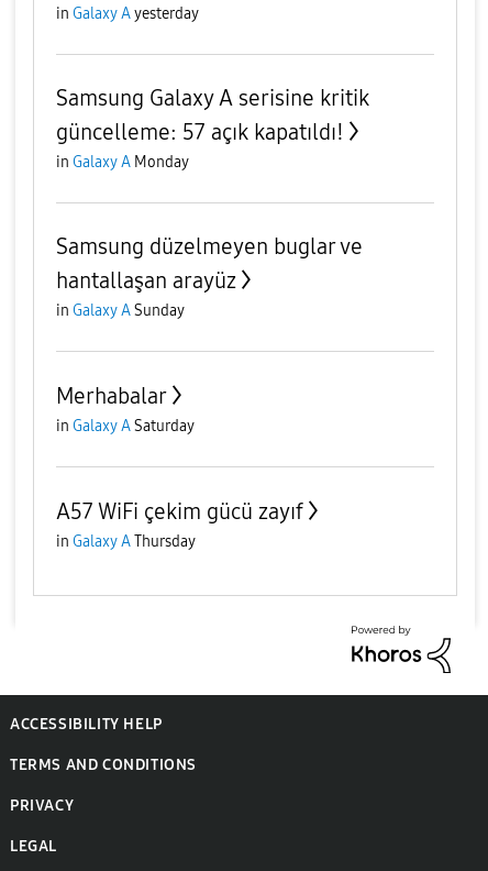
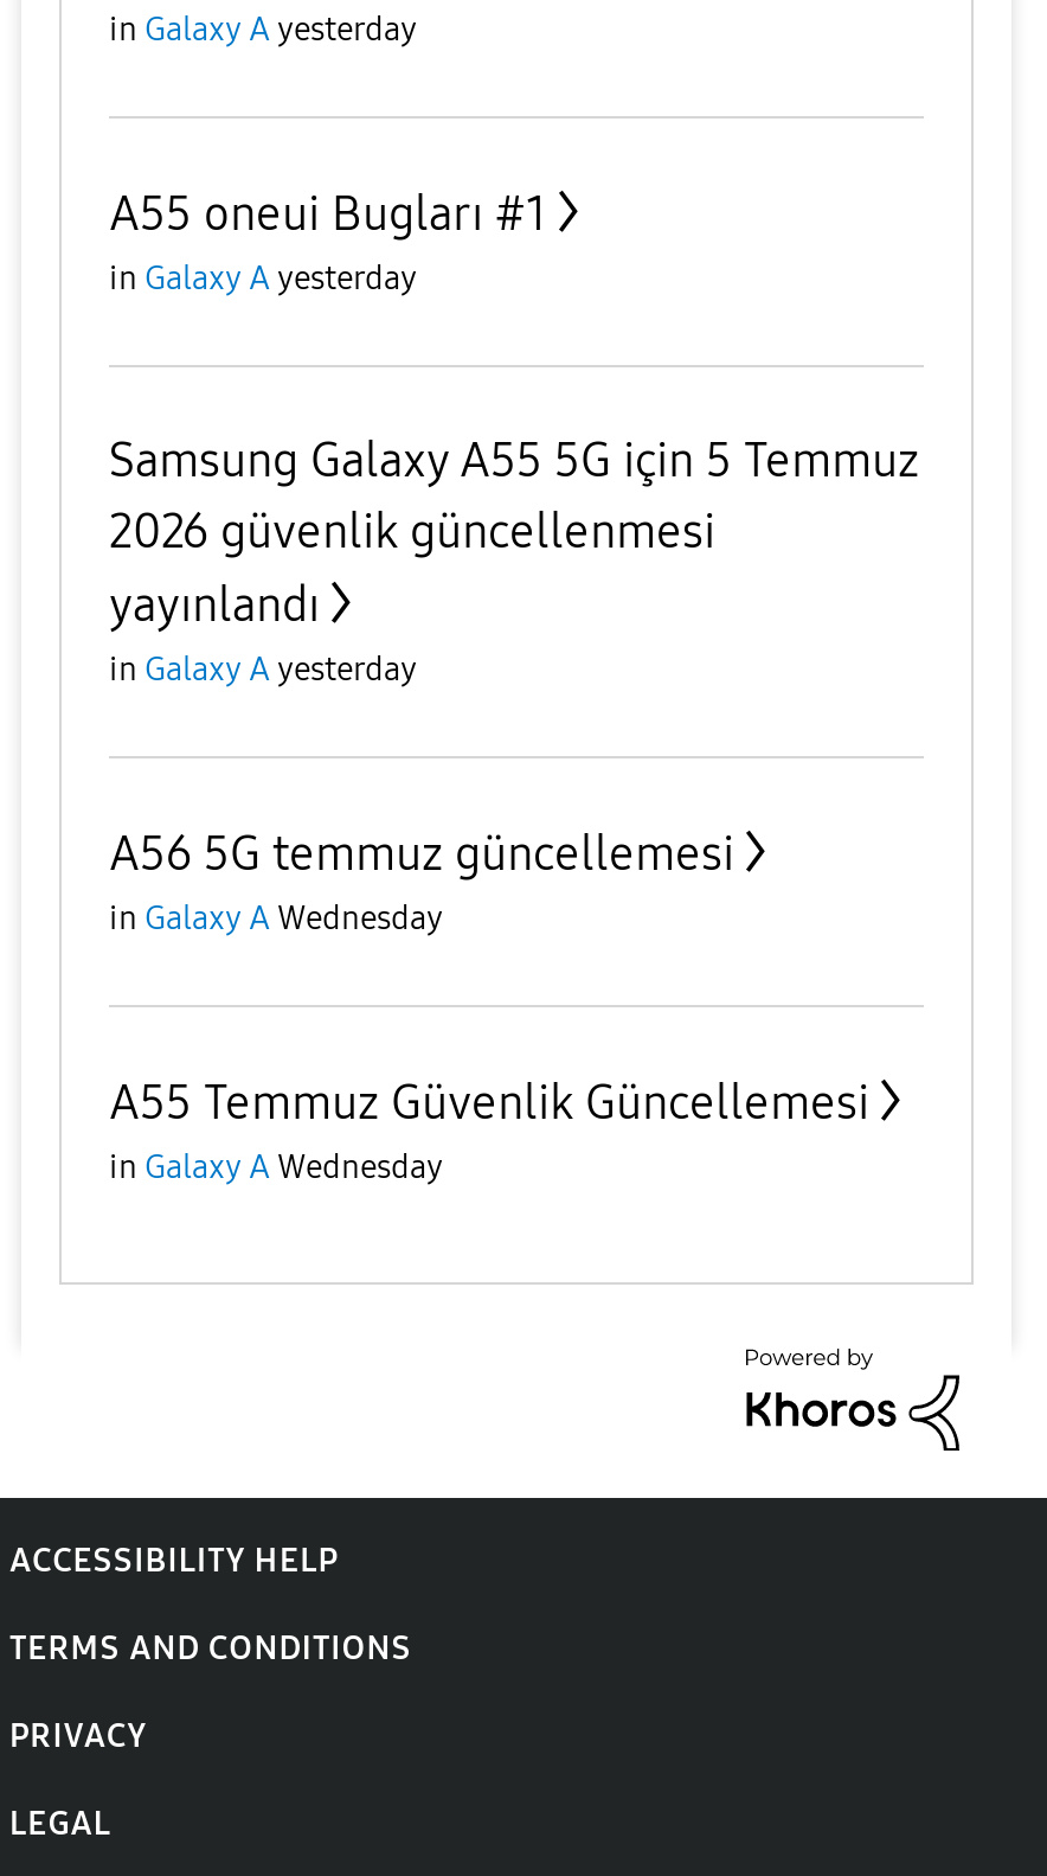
- Samsung Galaxy A serisine kritik
- güncelleme: 57 açık kapatıldı!
- in Galaxy A Monday
+ A55 oneui Bugları #1
+ in Galaxy A yesterday

- Samsung düzelmeyen buglar ve
- hantallaşan arayüz
- in Galaxy A Sunday
+ Samsung Galaxy A55 5G için 5 Temmuz
+ 2026 güvenlik güncellenmesi
+ yayınlandı
+ in Galaxy A yesterday

- Merhabalar
- in Galaxy A Saturday
+ A56 5G temmuz güncellemesi
+ in Galaxy A Wednesday

- A57 WiFi çekim gücü zayıf
- in Galaxy A Thursday
+ A55 Temmuz Güvenlik Güncellemesi
+ in Galaxy A Wednesday
